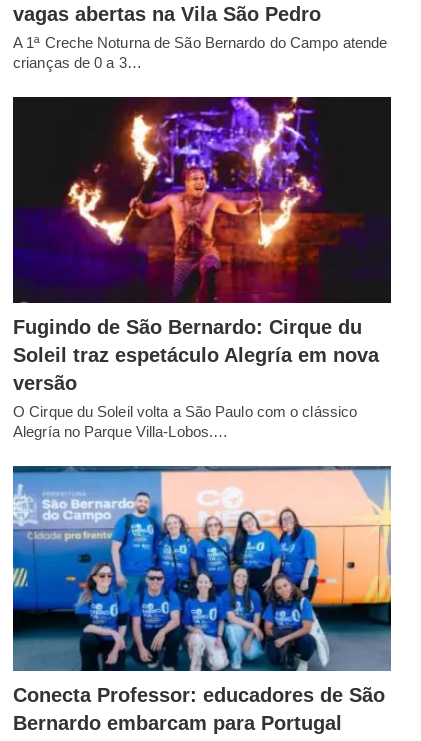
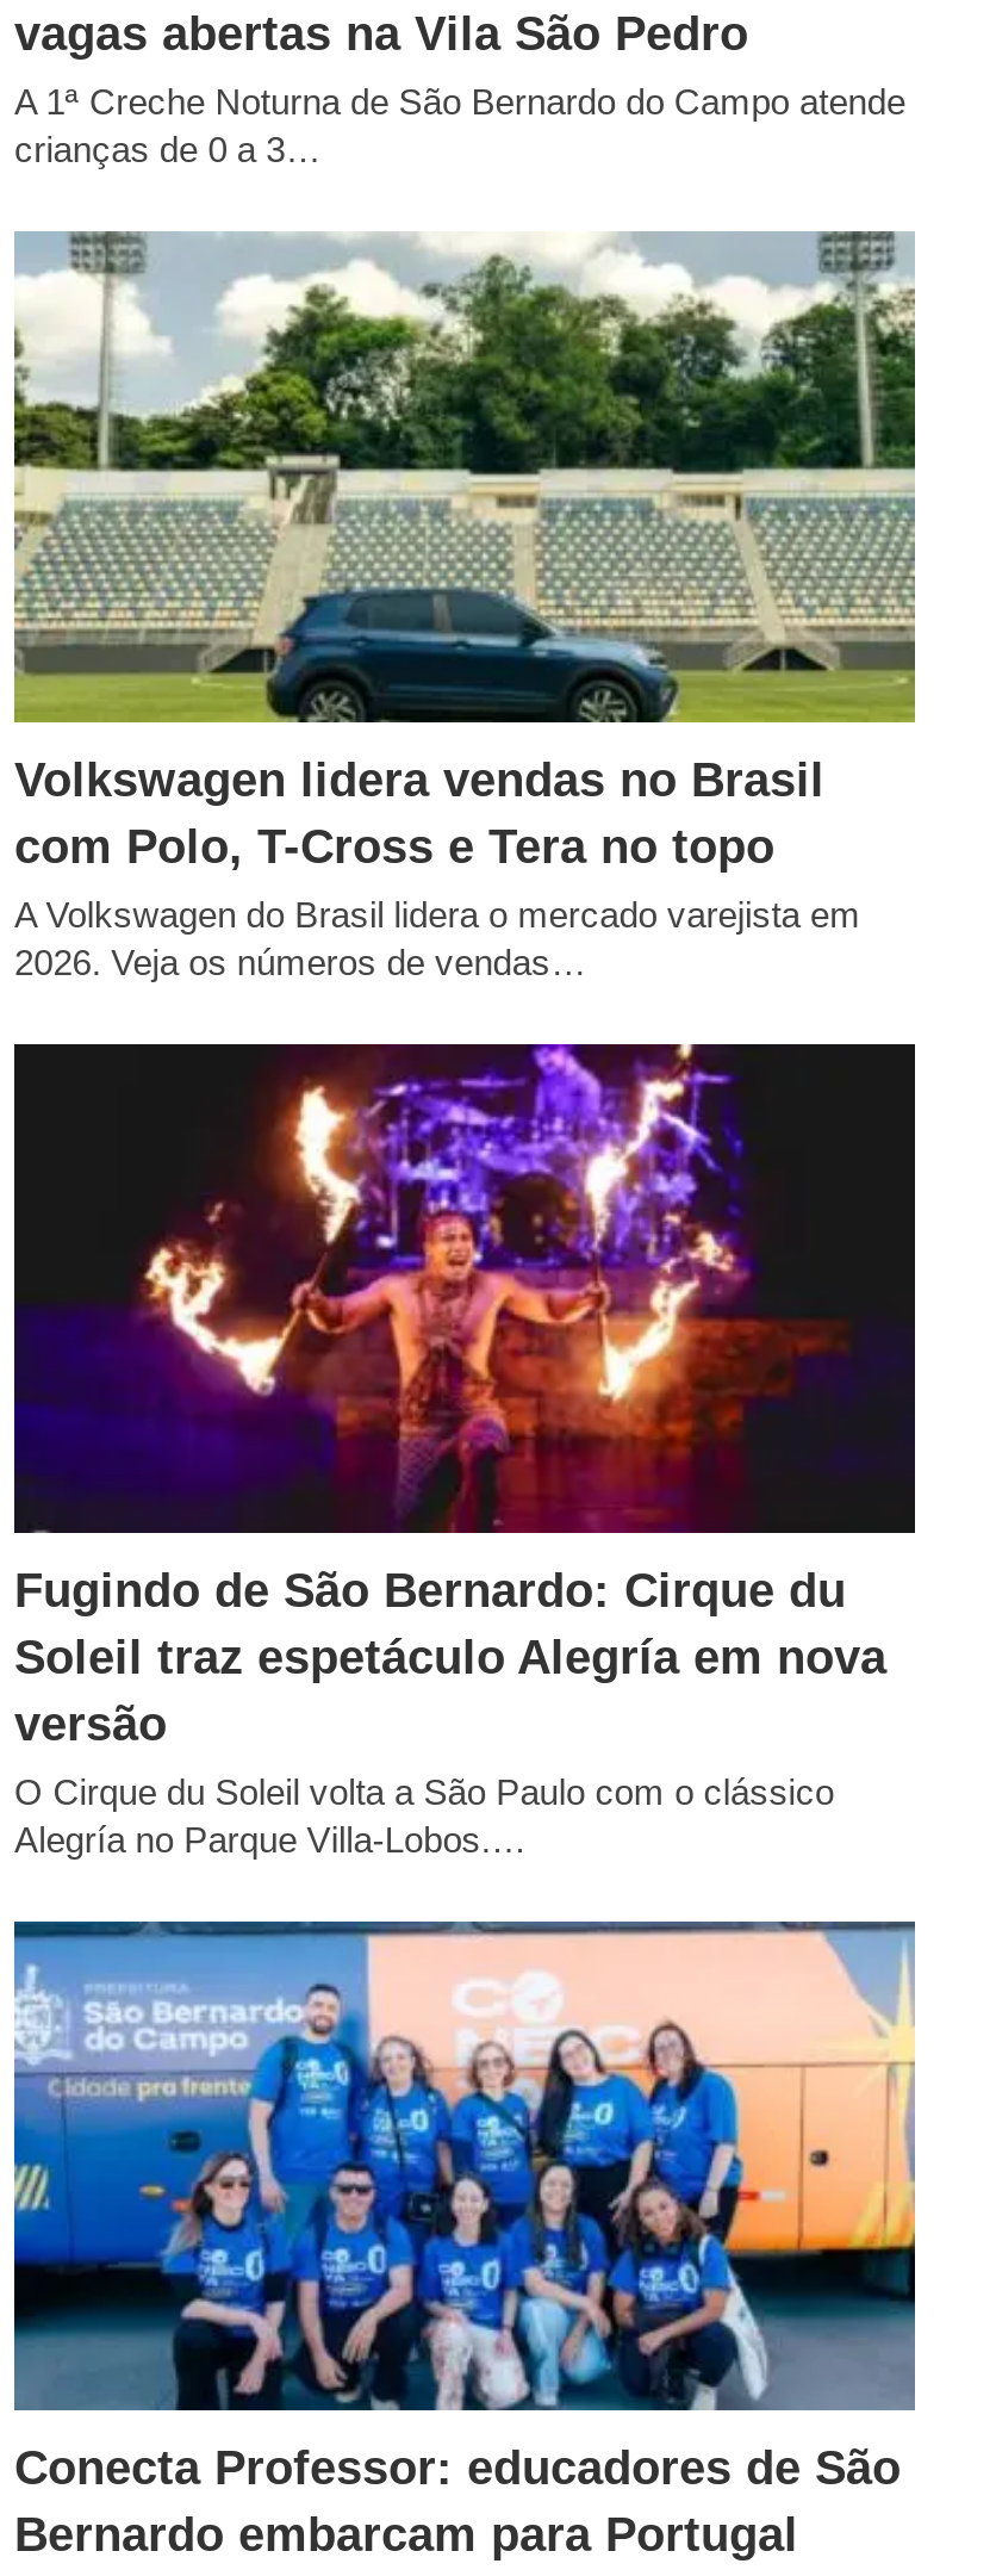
+ [image]
+ Volkswagen lidera vendas no Brasil
+ com Polo, T-Cross e Tera no topo
+ A Volkswagen do Brasil lidera o mercado varejista em
+ 2026. Veja os números de vendas…
